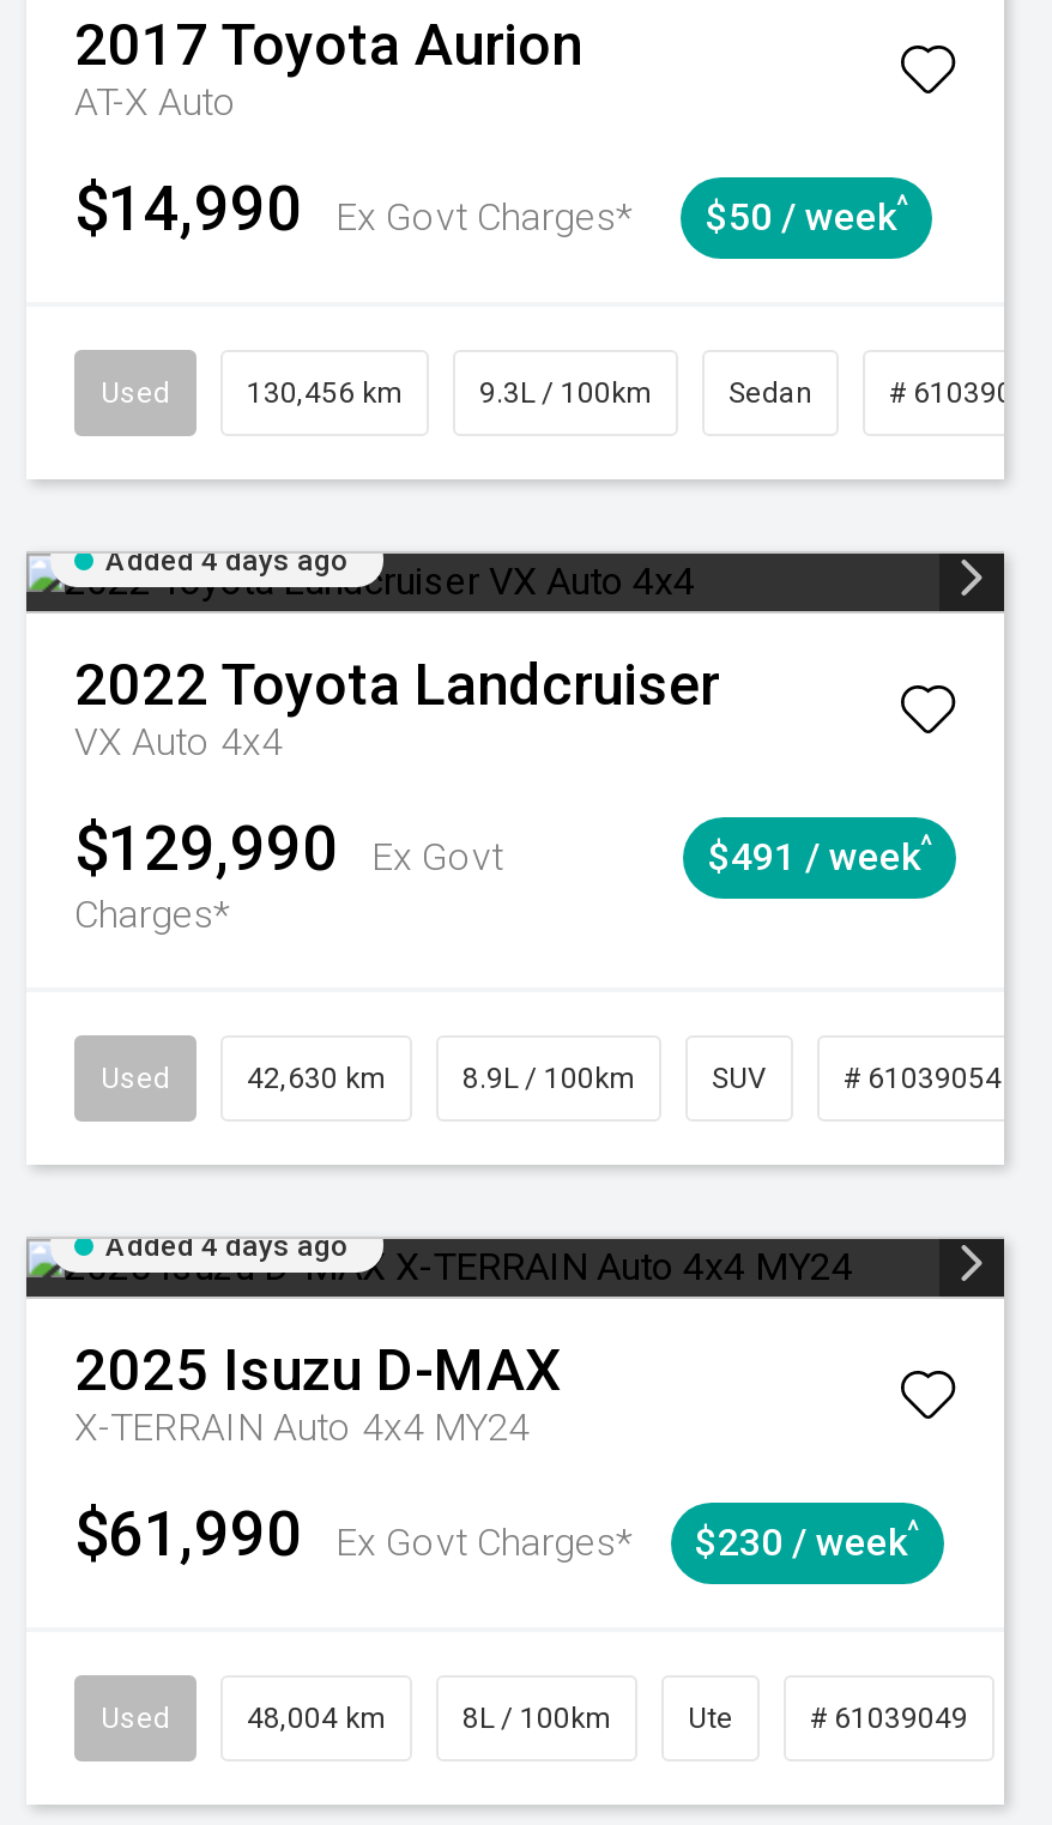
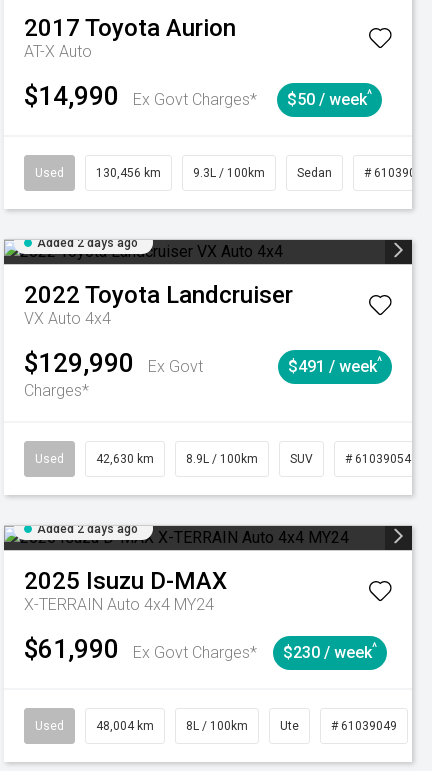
- Added 4 days ago
+ Added 2 days ago

- Added 4 days ago
+ Added 2 days ago
